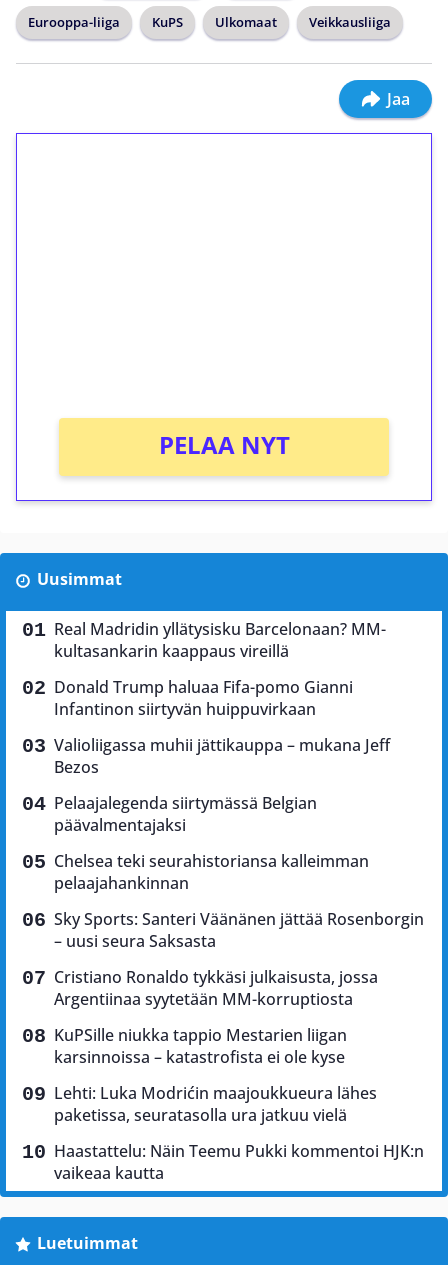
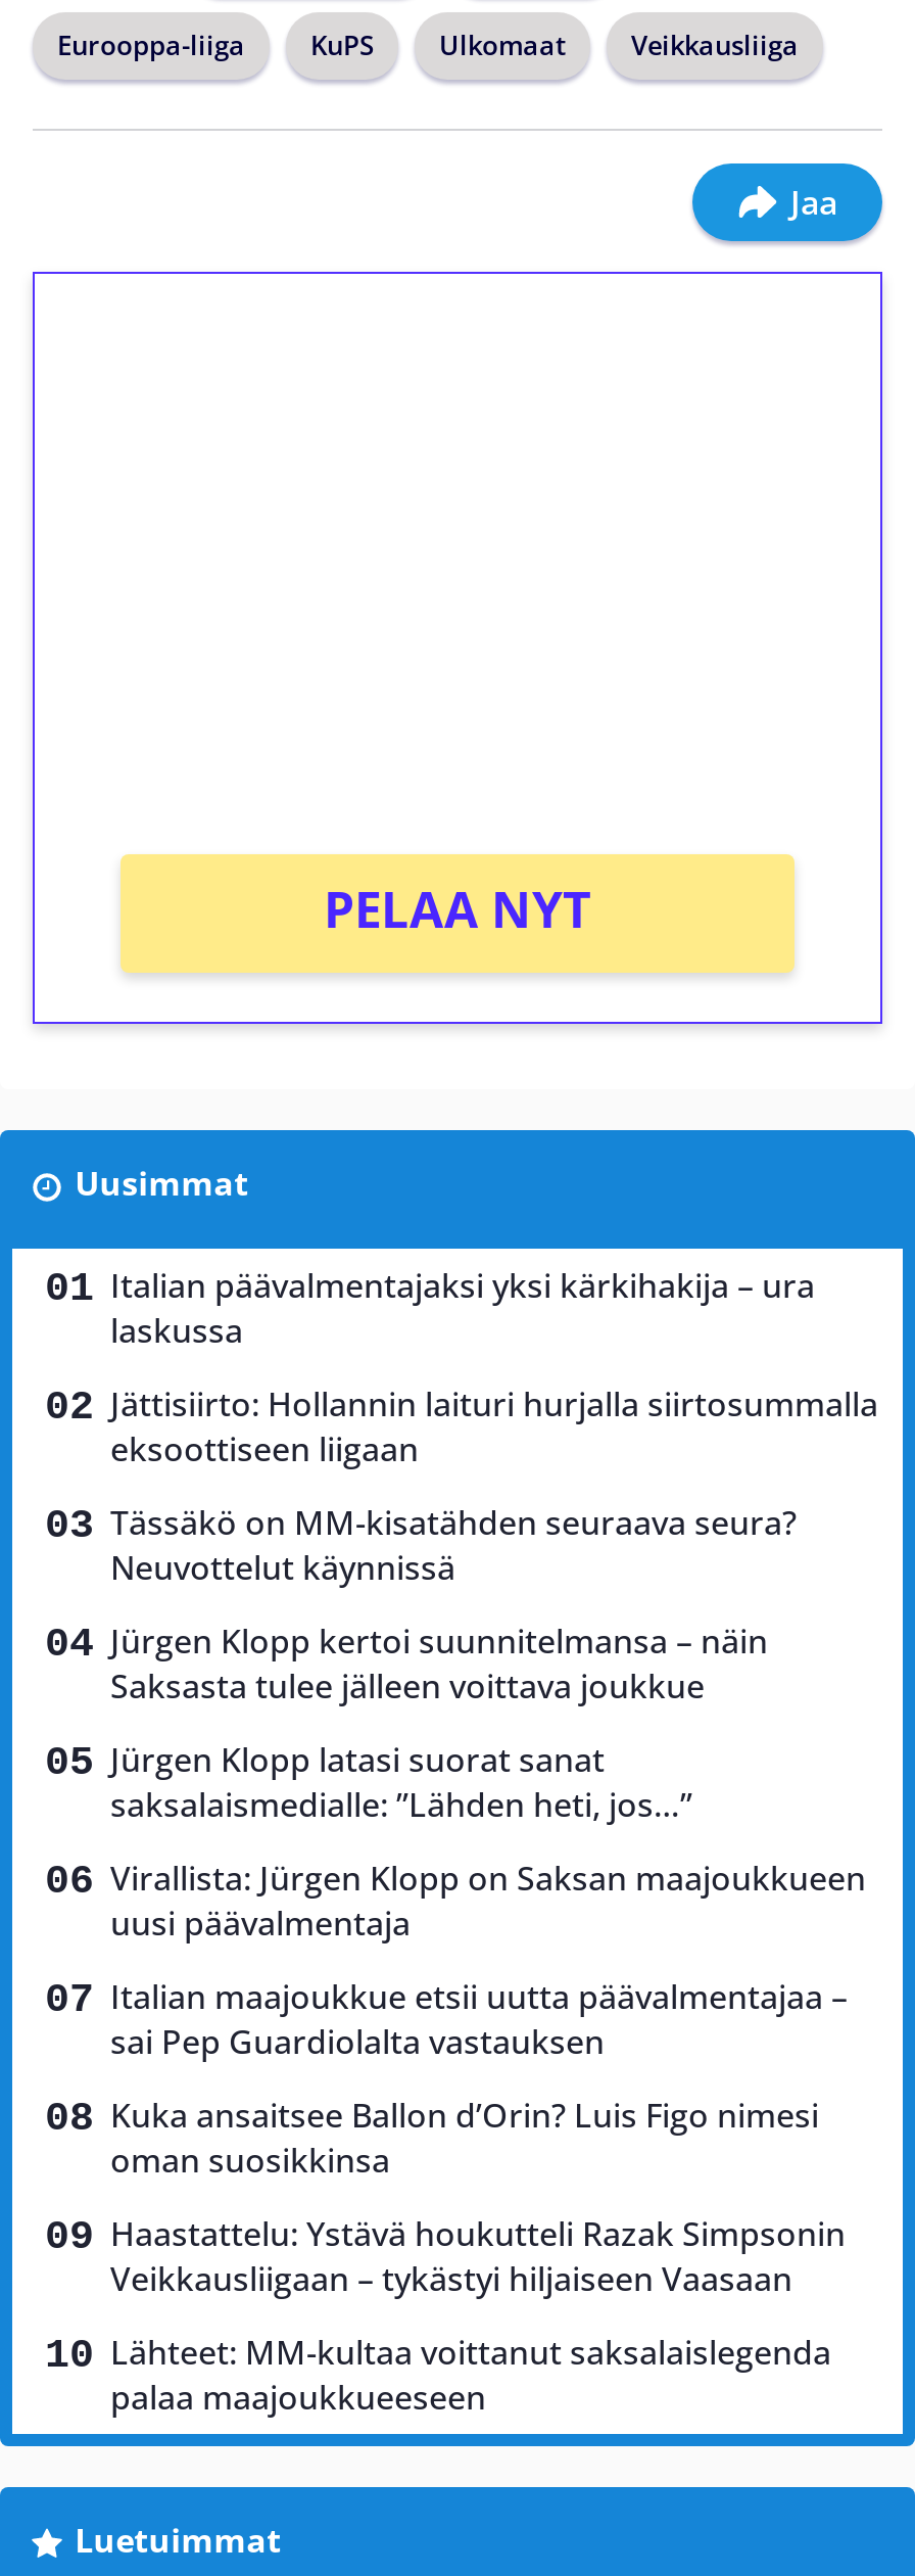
- Real Madridin yllätysisku Barcelonaan? MM-
- kultasankarin kaappaus vireillä
+ Italian päävalmentajaksi yksi kärkihakija – ura
+ laskussa

- Donald Trump haluaa Fifa-pomo Gianni
- Infantinon siirtyvän huippuvirkaan
+ Jättisiirto: Hollannin laituri hurjalla siirtosummalla
+ eksoottiseen liigaan

- Valioliigassa muhii jättikauppa – mukana Jeff
- Bezos
+ Tässäkö on MM-kisatähden seuraava seura?
+ Neuvottelut käynnissä

- Pelaajalegenda siirtymässä Belgian
- päävalmentajaksi
+ Jürgen Klopp kertoi suunnitelmansa – näin
+ Saksasta tulee jälleen voittava joukkue

- Chelsea teki seurahistoriansa kalleimman
- pelaajahankinnan
+ Jürgen Klopp latasi suorat sanat
+ saksalaismedialle: ”Lähden heti, jos…”

- Sky Sports: Santeri Väänänen jättää Rosenborgin
- – uusi seura Saksasta
+ Virallista: Jürgen Klopp on Saksan maajoukkueen
+ uusi päävalmentaja

- Cristiano Ronaldo tykkäsi julkaisusta, jossa
- Argentiinaa syytetään MM-korruptiosta
+ Italian maajoukkue etsii uutta päävalmentajaa –
+ sai Pep Guardiolalta vastauksen

- KuPSille niukka tappio Mestarien liigan
- karsinnoissa – katastrofista ei ole kyse
+ Kuka ansaitsee Ballon d’Orin? Luis Figo nimesi
+ oman suosikkinsa

- Lehti: Luka Modrićin maajoukkueura lähes
- paketissa, seuratasolla ura jatkuu vielä
+ Haastattelu: Ystävä houkutteli Razak Simpsonin
+ Veikkausliigaan – tykästyi hiljaiseen Vaasaan

- Haastattelu: Näin Teemu Pukki kommentoi HJK:n
- vaikeaa kautta
+ Lähteet: MM-kultaa voittanut saksalaislegenda
+ palaa maajoukkueeseen
